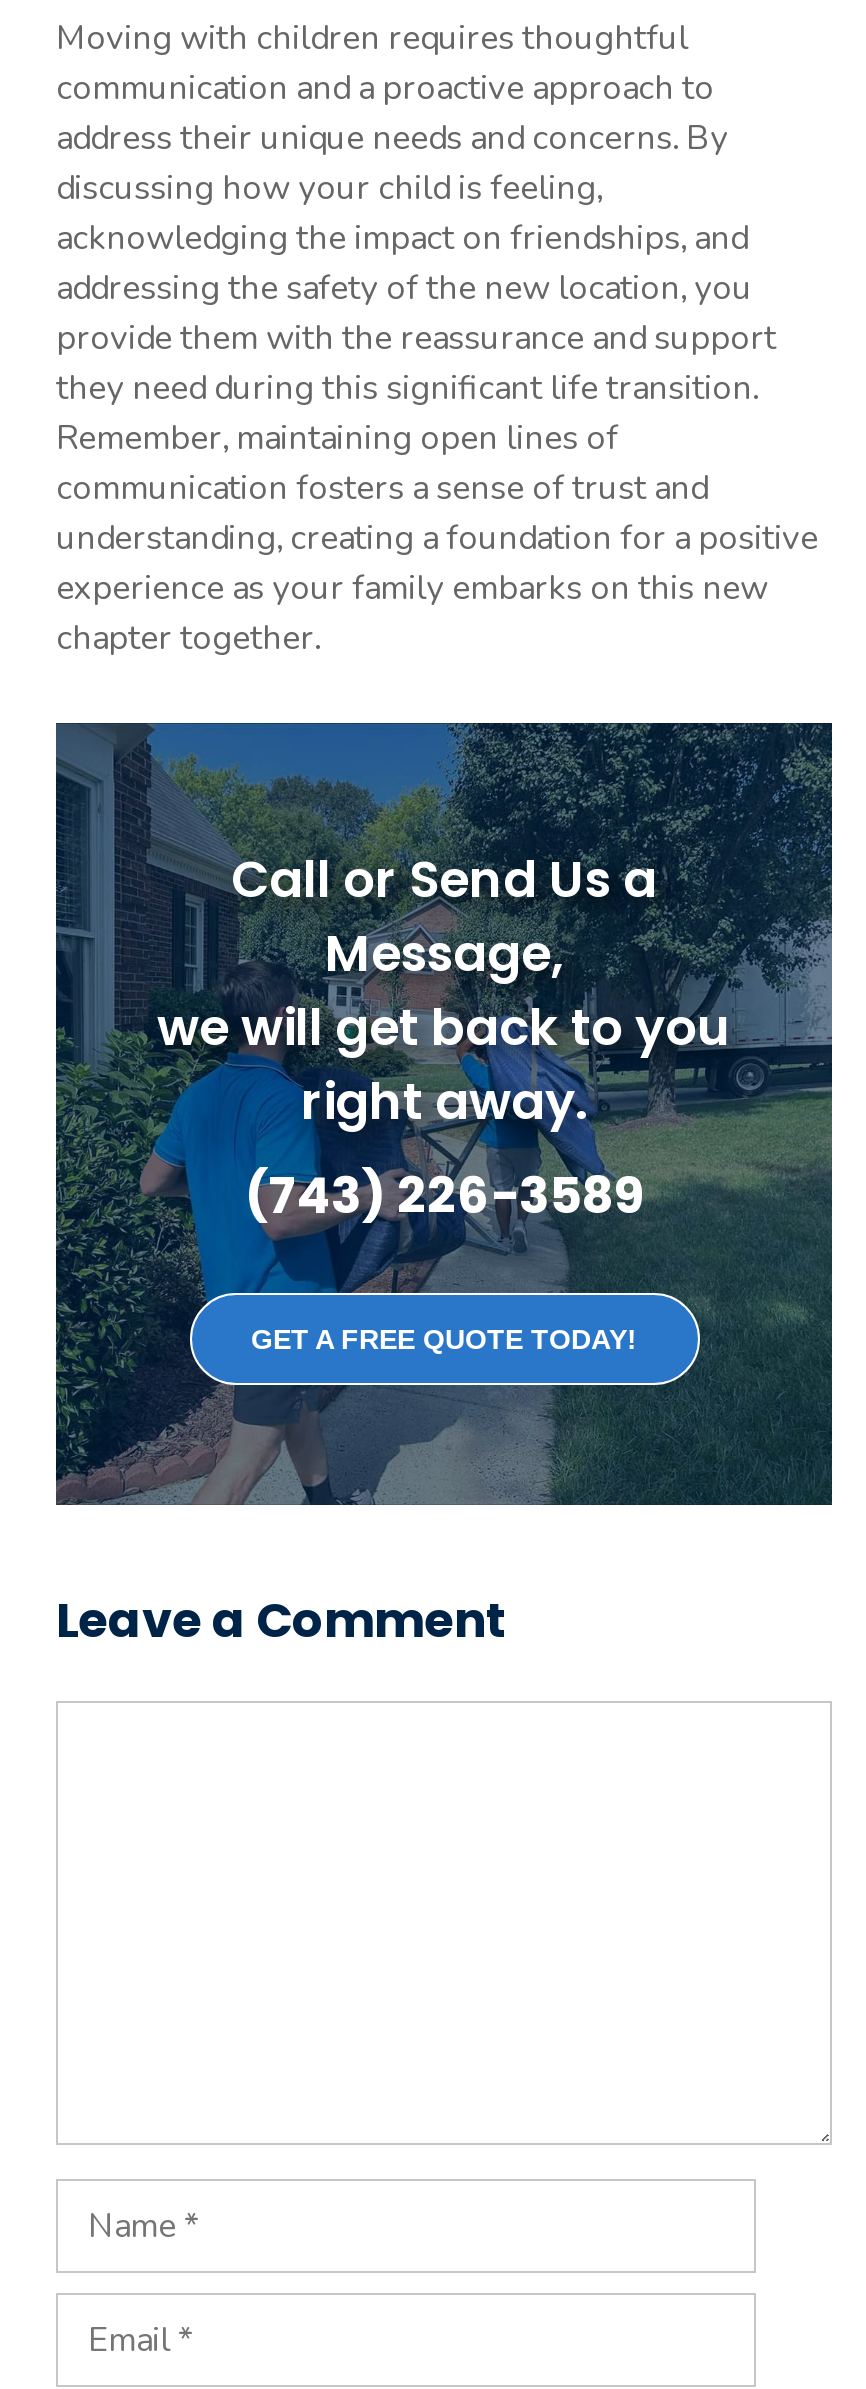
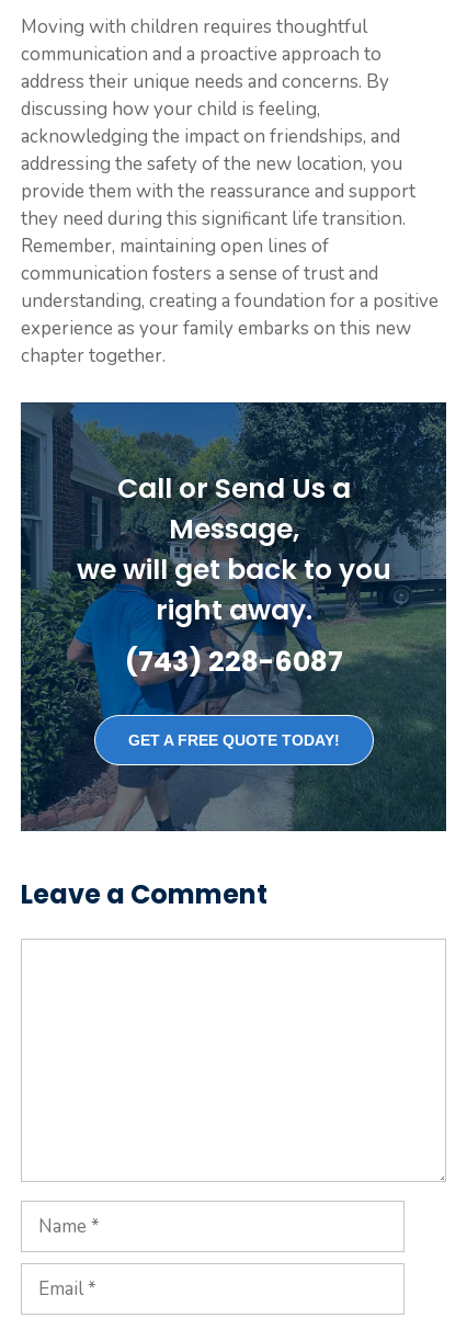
- (743) 226-3589
+ (743) 228-6087
